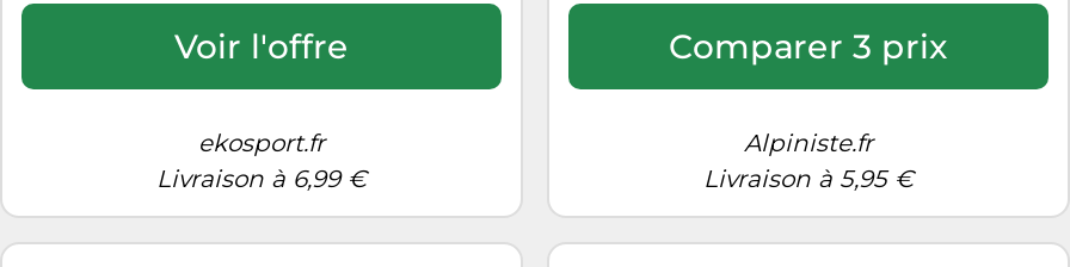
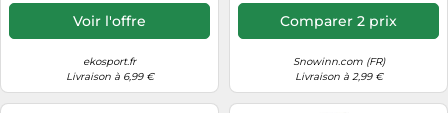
- Comparer 3 prix
+ Comparer 2 prix

- Alpiniste.fr
- Livraison à 5,95 €
+ Snowinn.com (FR)
+ Livraison à 2,99 €
